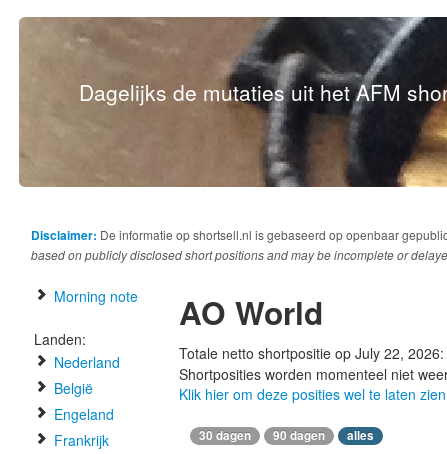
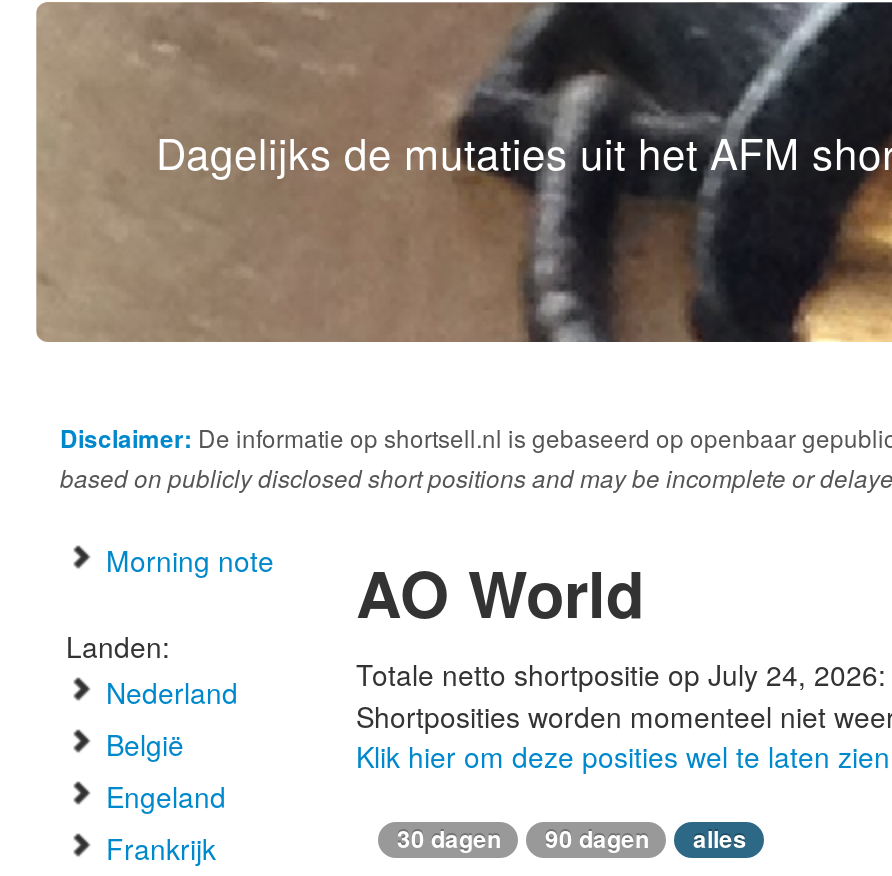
- Totale netto shortpositie op July 22, 2026:
+ Totale netto shortpositie op July 24, 2026:
